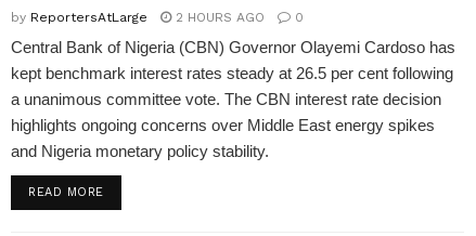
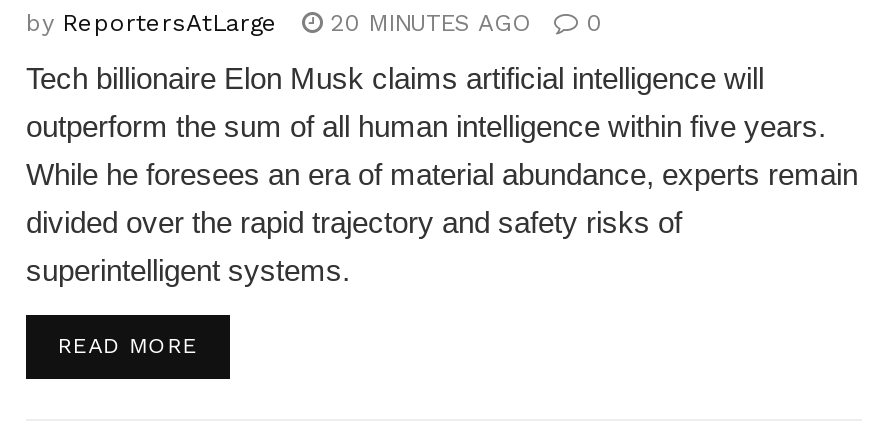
- by ReportersAtLarge 2 HOURS AGO 0
+ by ReportersAtLarge 20 MINUTES AGO 0

- Central Bank of Nigeria (CBN) Governor Olayemi Cardoso has
- kept benchmark interest rates steady at 26.5 per cent following
- a unanimous committee vote. The CBN interest rate decision
- highlights ongoing concerns over Middle East energy spikes
- and Nigeria monetary policy stability.
+ Tech billionaire Elon Musk claims artificial intelligence will
+ outperform the sum of all human intelligence within five years.
+ While he foresees an era of material abundance, experts remain
+ divided over the rapid trajectory and safety risks of
+ superintelligent systems.
